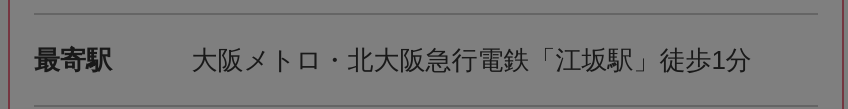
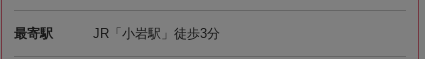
- 大阪メトロ・北大阪急行電鉄「江坂駅」徒歩1分
+ JR「小岩駅」徒歩3分
